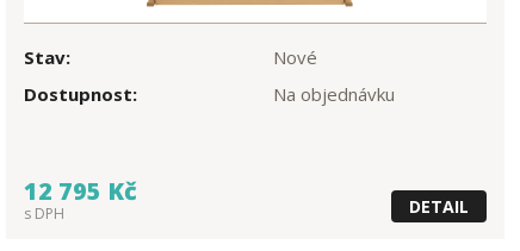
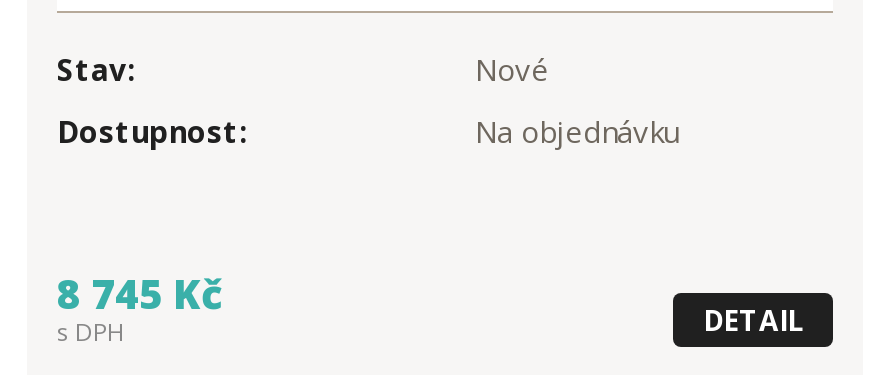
- 12 795 Kč
+ 8 745 Kč
